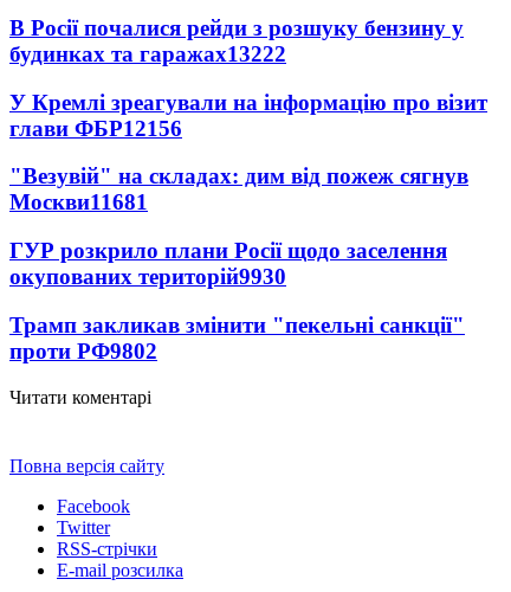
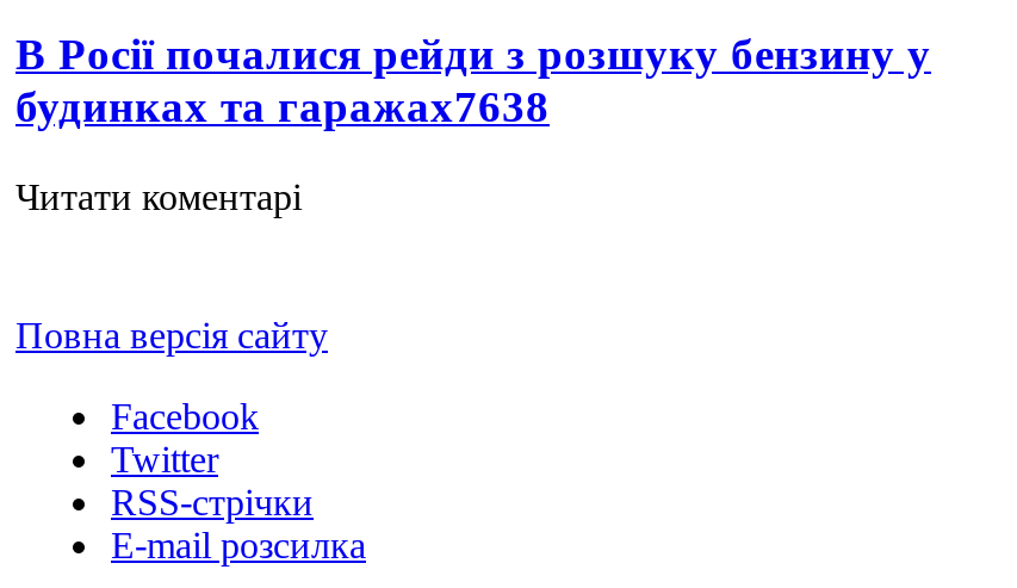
- будинках та гаражах13222
- У Кремлі зреагували на інформацію про візит
- глави ФБР12156
- "Везувій" на складах: дим від пожеж сягнув
- Москви11681
- ГУР розкрило плани Росії щодо заселення
- окупованих територій9930
- Трамп закликав змінити "пекельні санкції"
- проти РФ9802
+ будинках та гаражах7638
